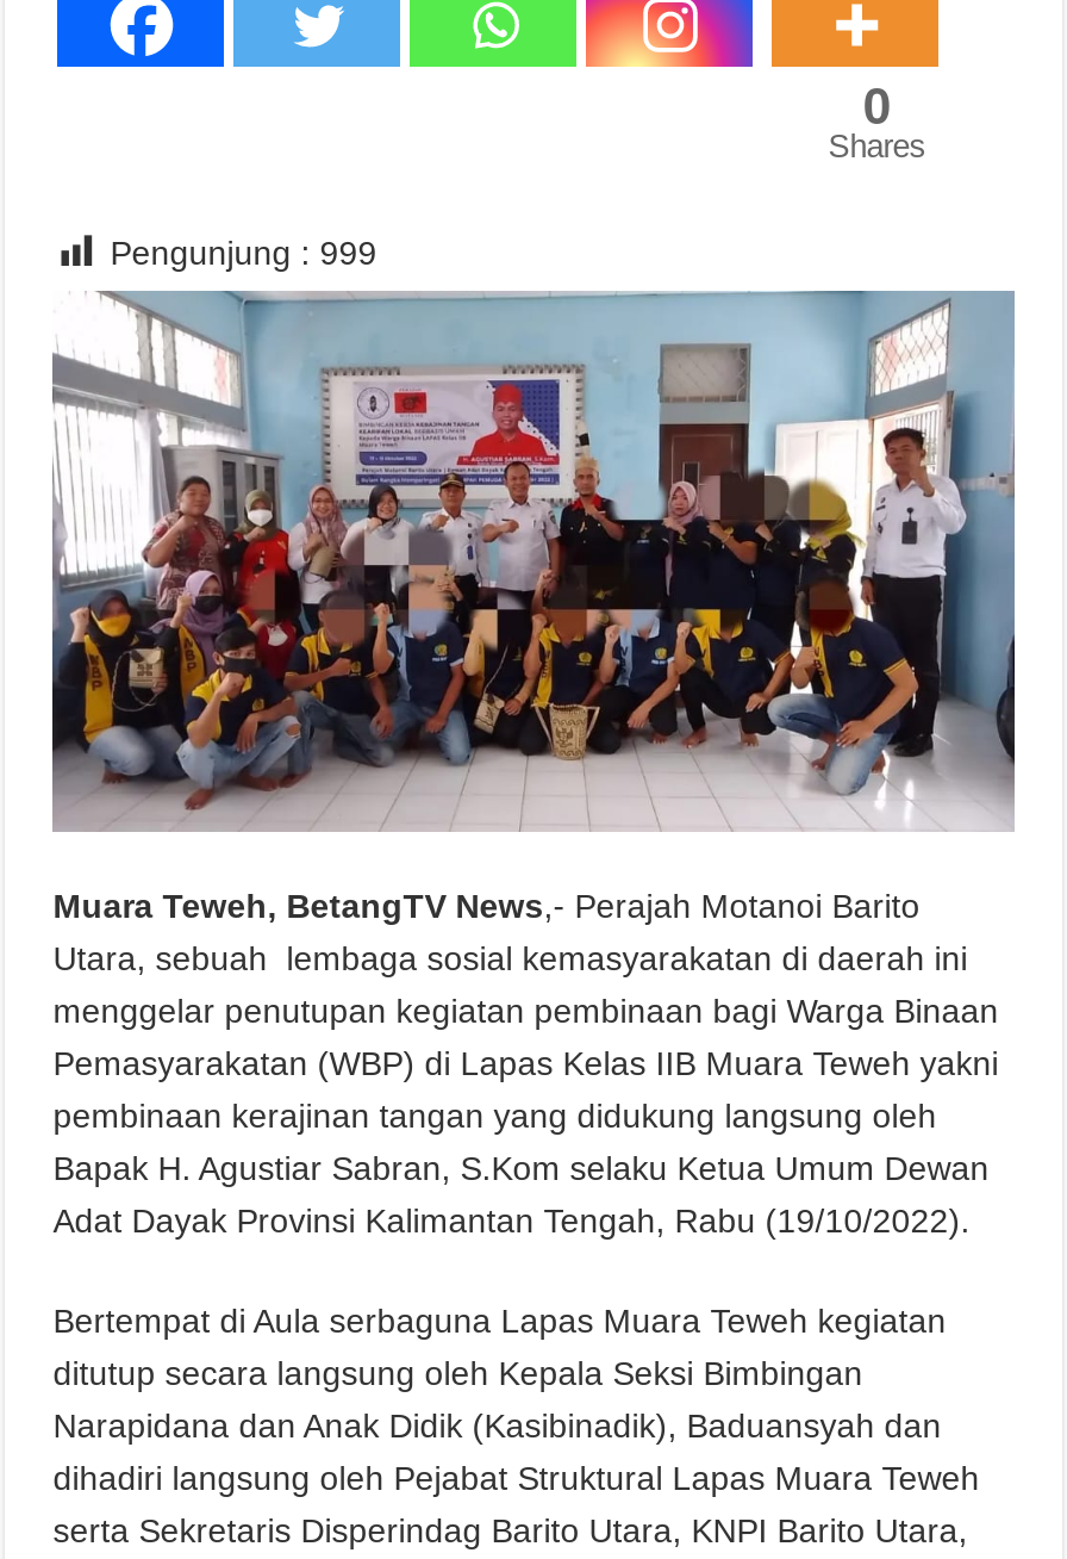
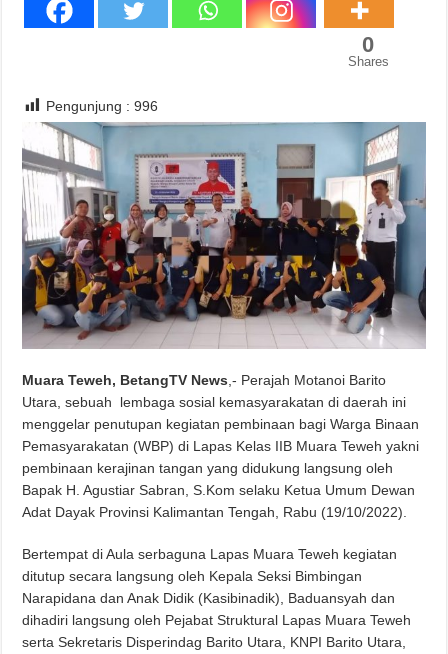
- Pengunjung : 999
+ Pengunjung : 996
